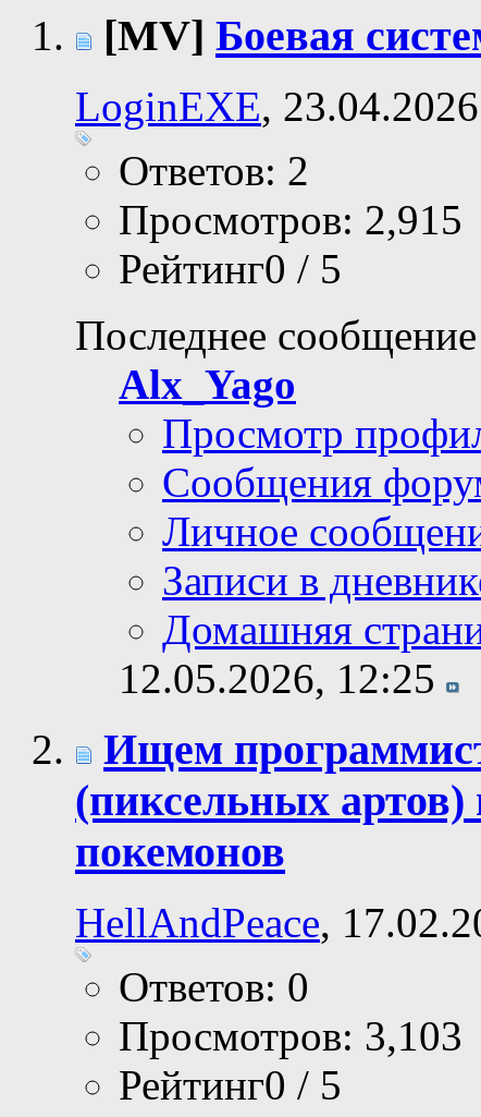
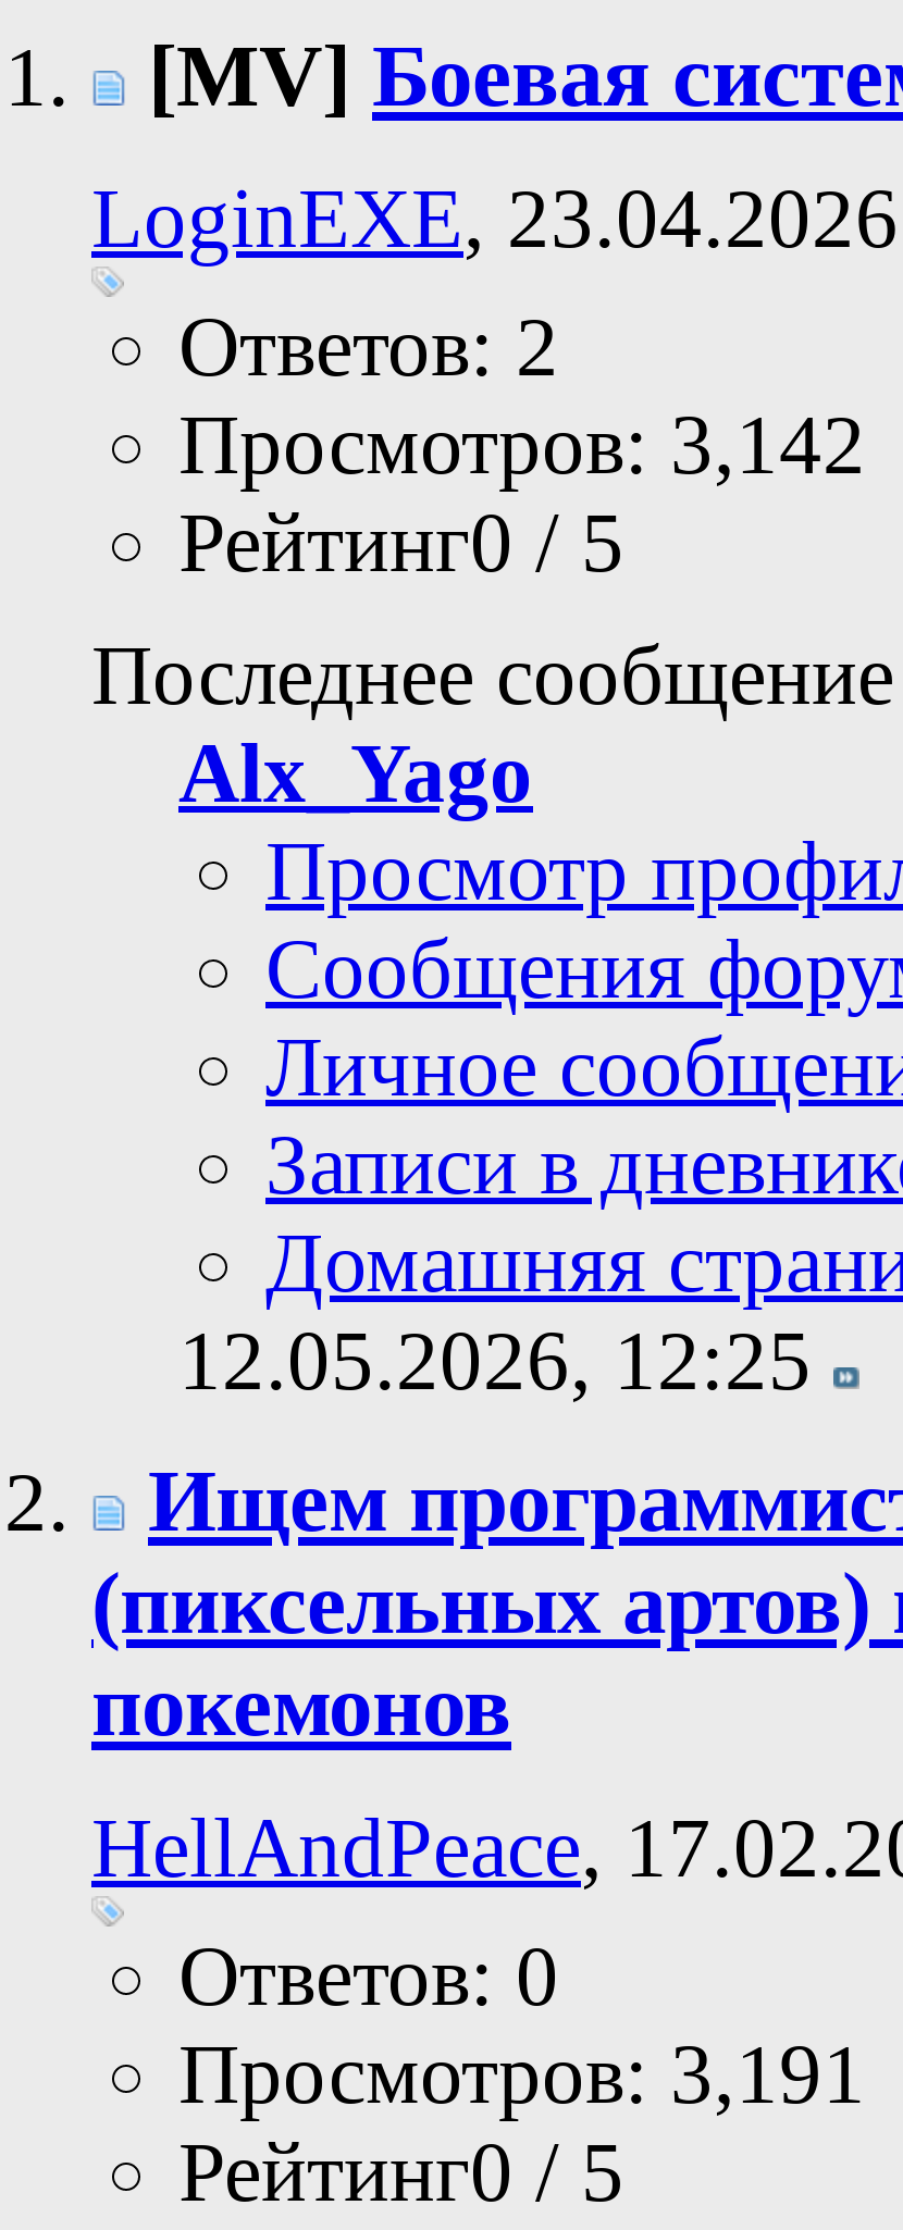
- Просмотров: 2,915
+ Просмотров: 3,142

- Просмотров: 3,103
+ Просмотров: 3,191
